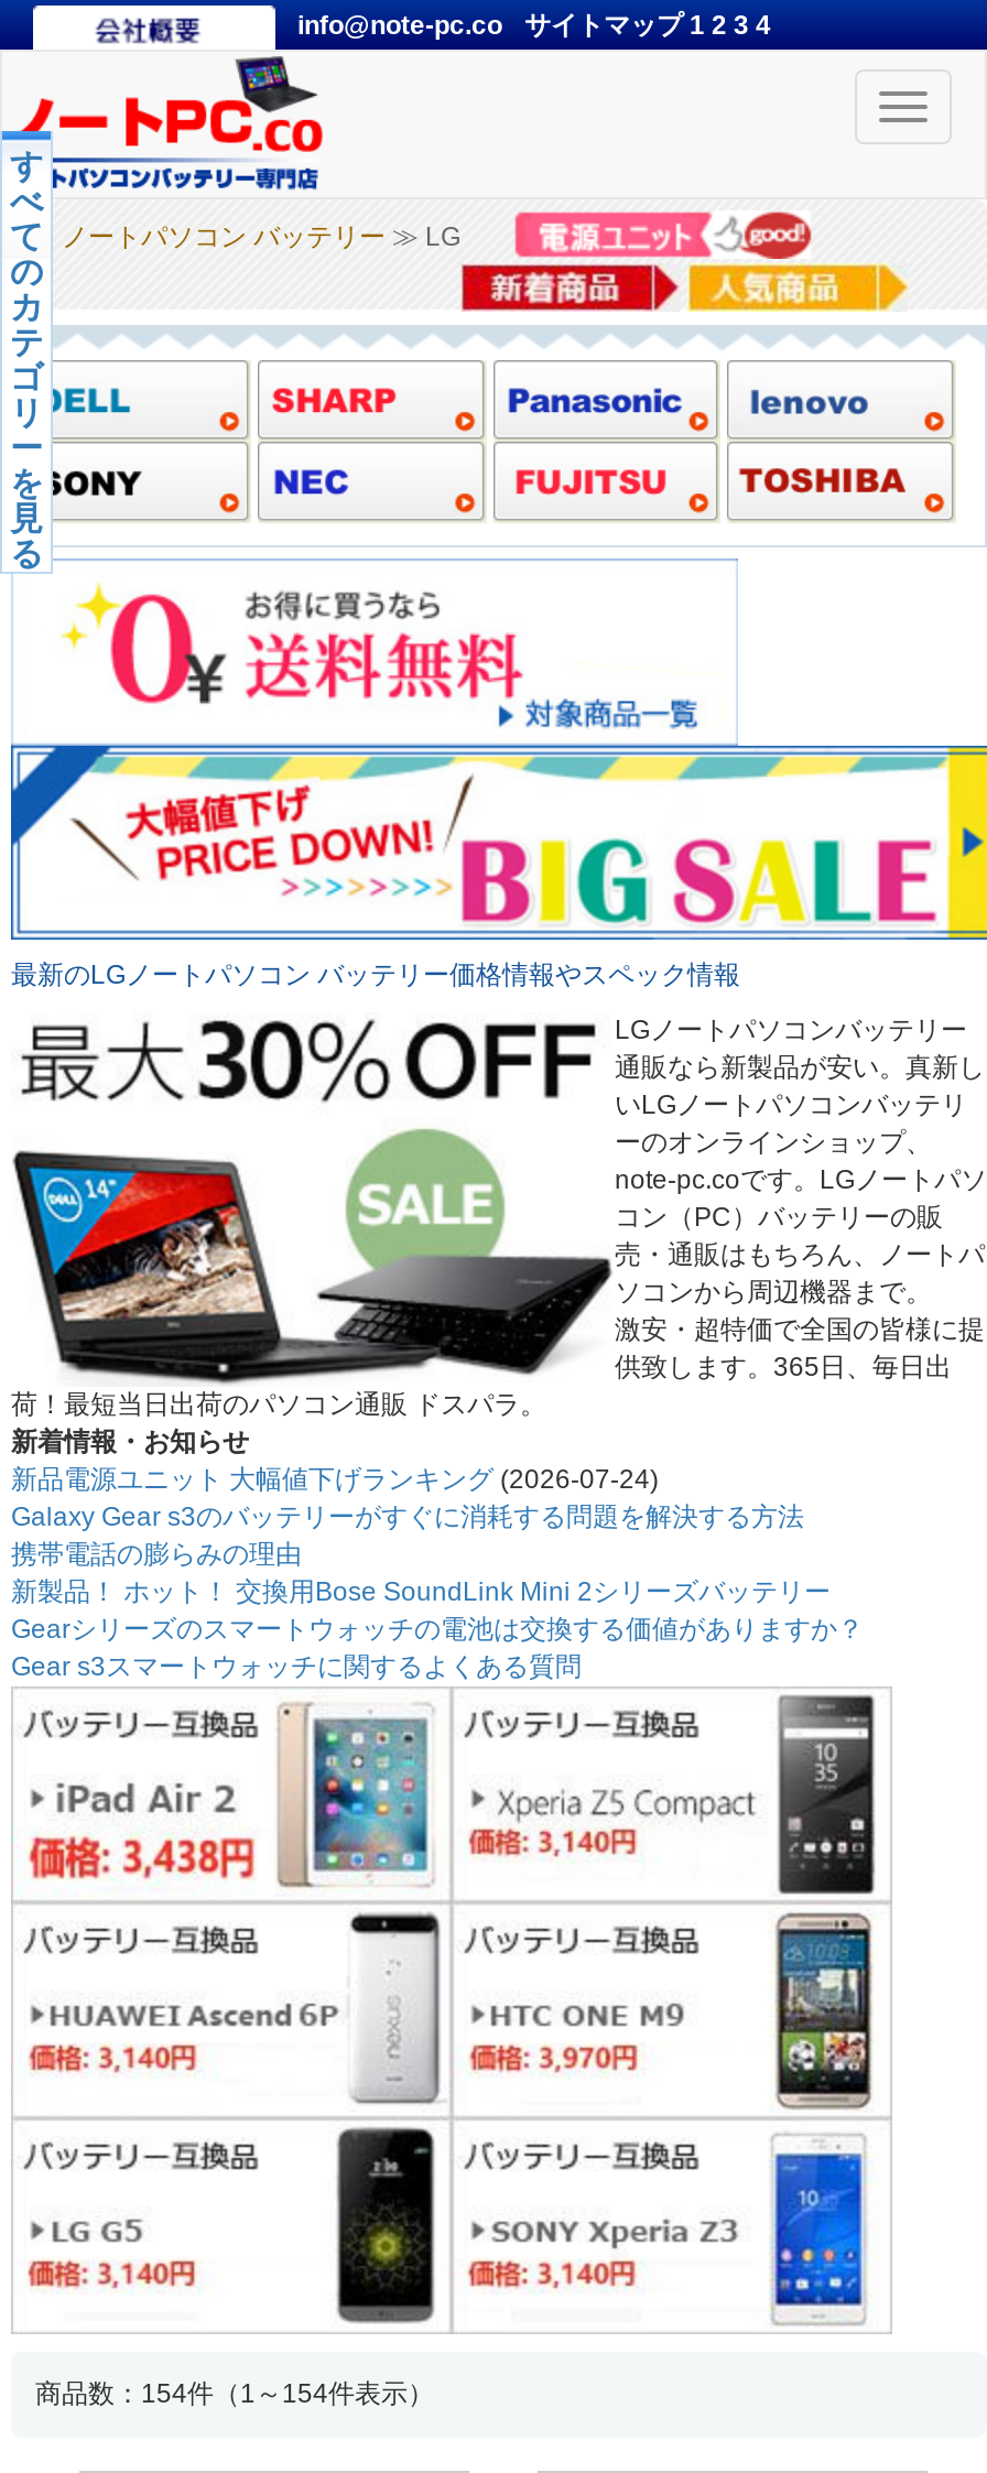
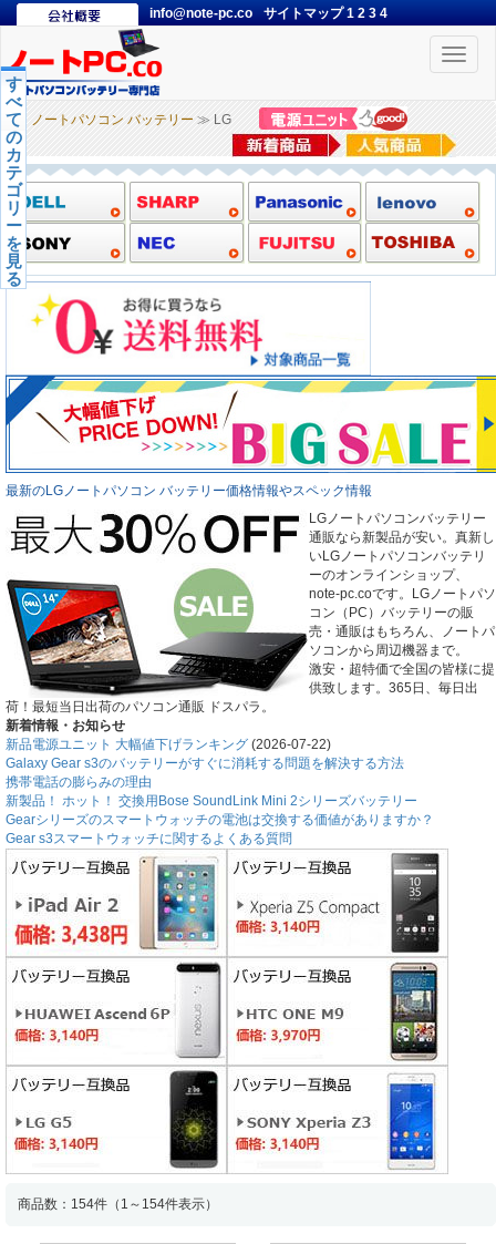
- 新品電源ユニット 大幅値下げランキング(2026-07-24)
+ 新品電源ユニット 大幅値下げランキング(2026-07-22)
